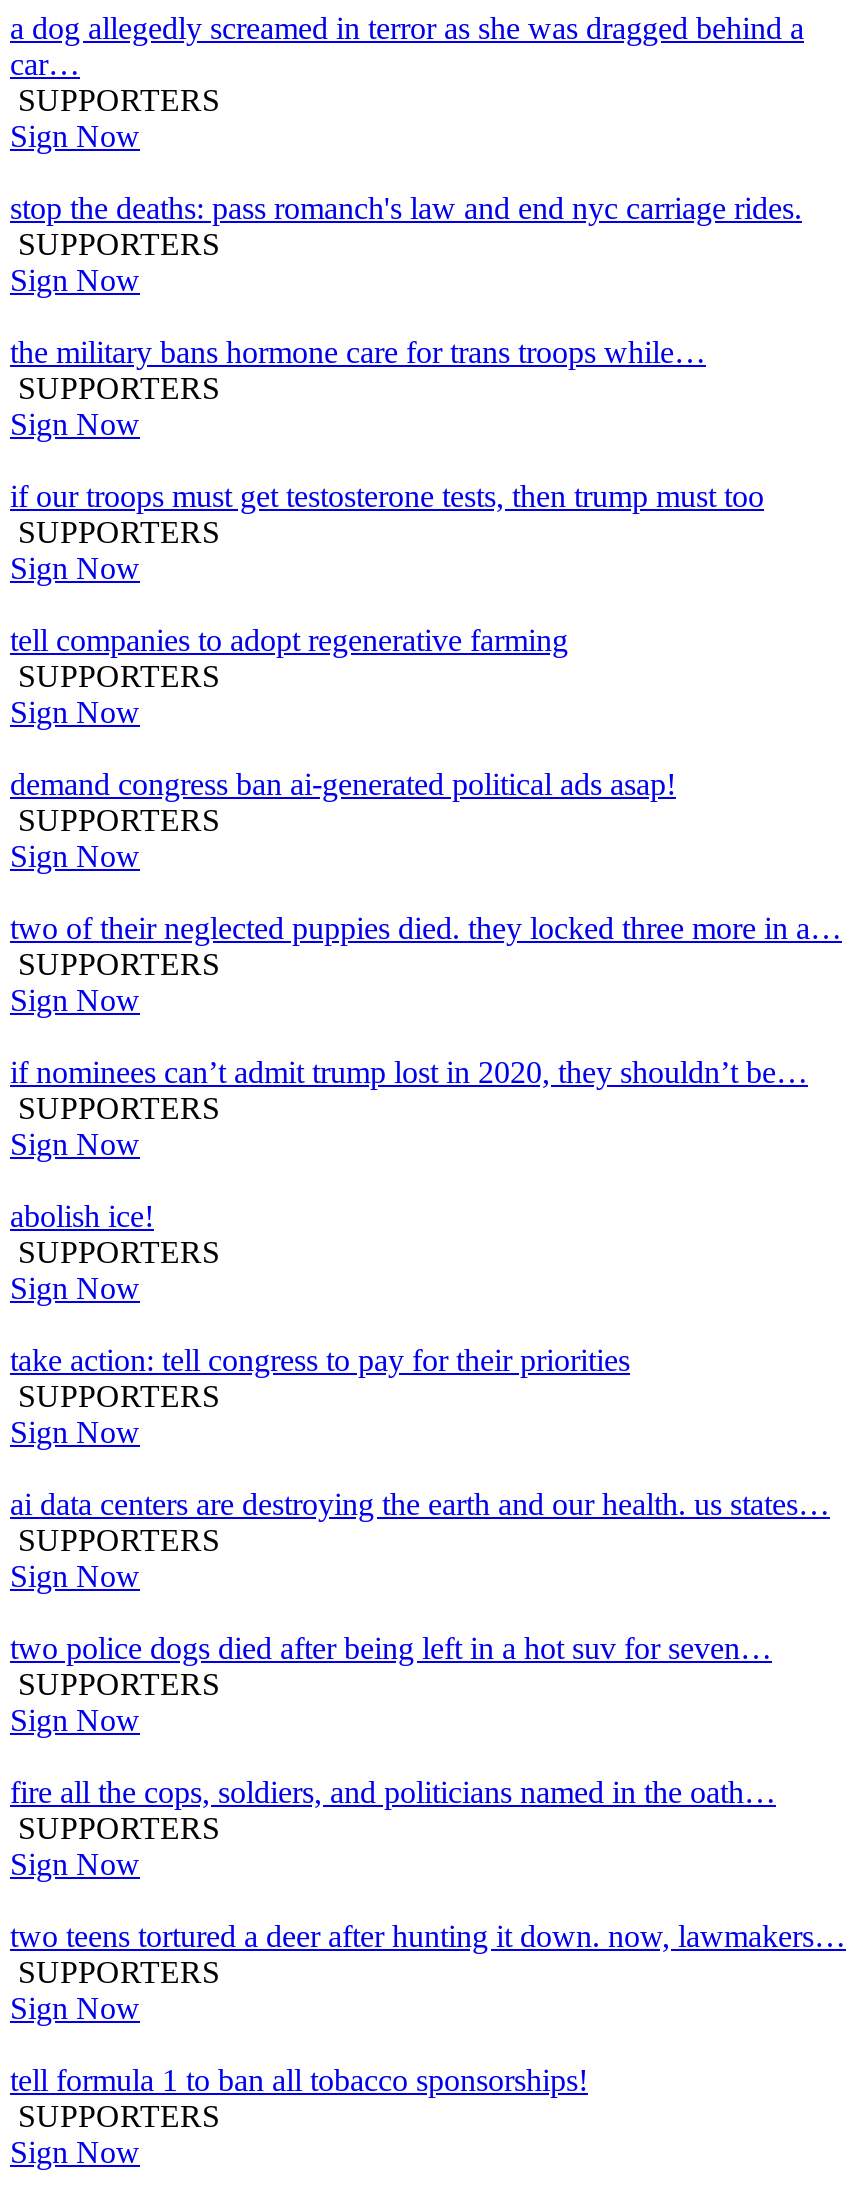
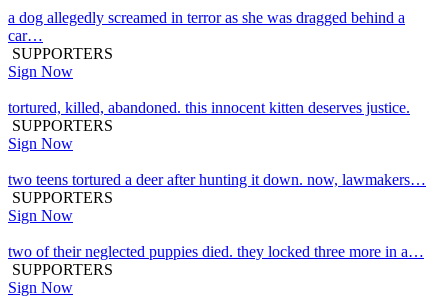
- stop the deaths: pass romanch's law and end nyc carriage rides.
- SUPPORTERS
- Sign Now
- the military bans hormone care for trans troops while…
- SUPPORTERS
- Sign Now
- if our troops must get testosterone tests, then trump must too
- SUPPORTERS
- Sign Now
- tell companies to adopt regenerative farming
- SUPPORTERS
- Sign Now
- demand congress ban ai-generated political ads asap!
- SUPPORTERS
- Sign Now
- SUPPORTERS
- Sign Now
- if nominees can’t admit trump lost in 2020, they shouldn’t be…
- SUPPORTERS
- Sign Now
- abolish ice!
- SUPPORTERS
- Sign Now
- take action: tell congress to pay for their priorities
- SUPPORTERS
- Sign Now
- ai data centers are destroying the earth and our health. us states…
- SUPPORTERS
- Sign Now
- two police dogs died after being left in a hot suv for seven…
- SUPPORTERS
- Sign Now
- fire all the cops, soldiers, and politicians named in the oath…
+ tortured, killed, abandoned. this innocent kitten deserves justice.

moved down: two of their neglected puppies died. they locked three more in a…

- tell formula 1 to ban all tobacco sponsorships!
